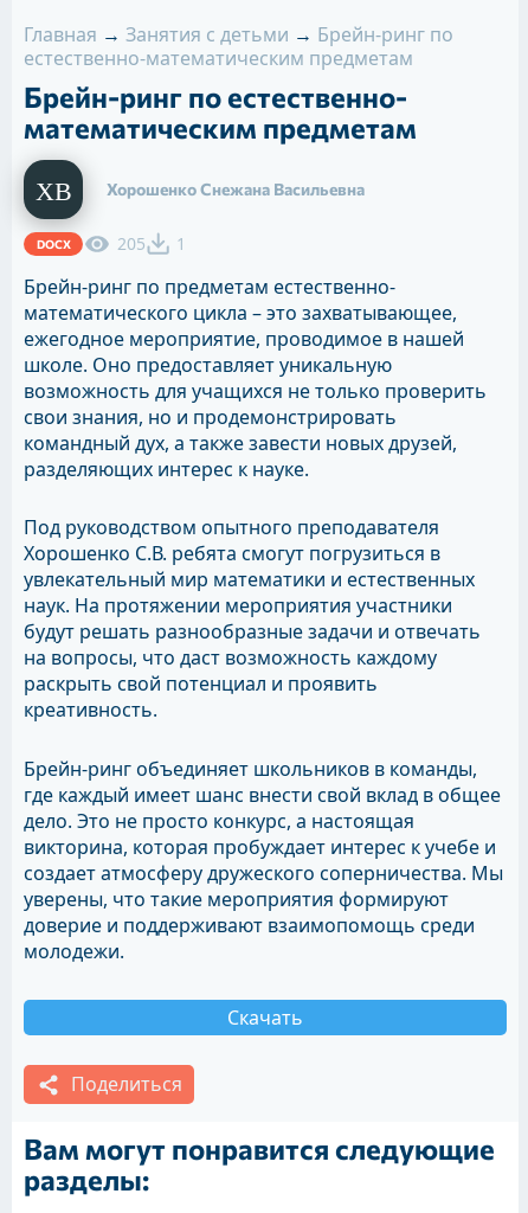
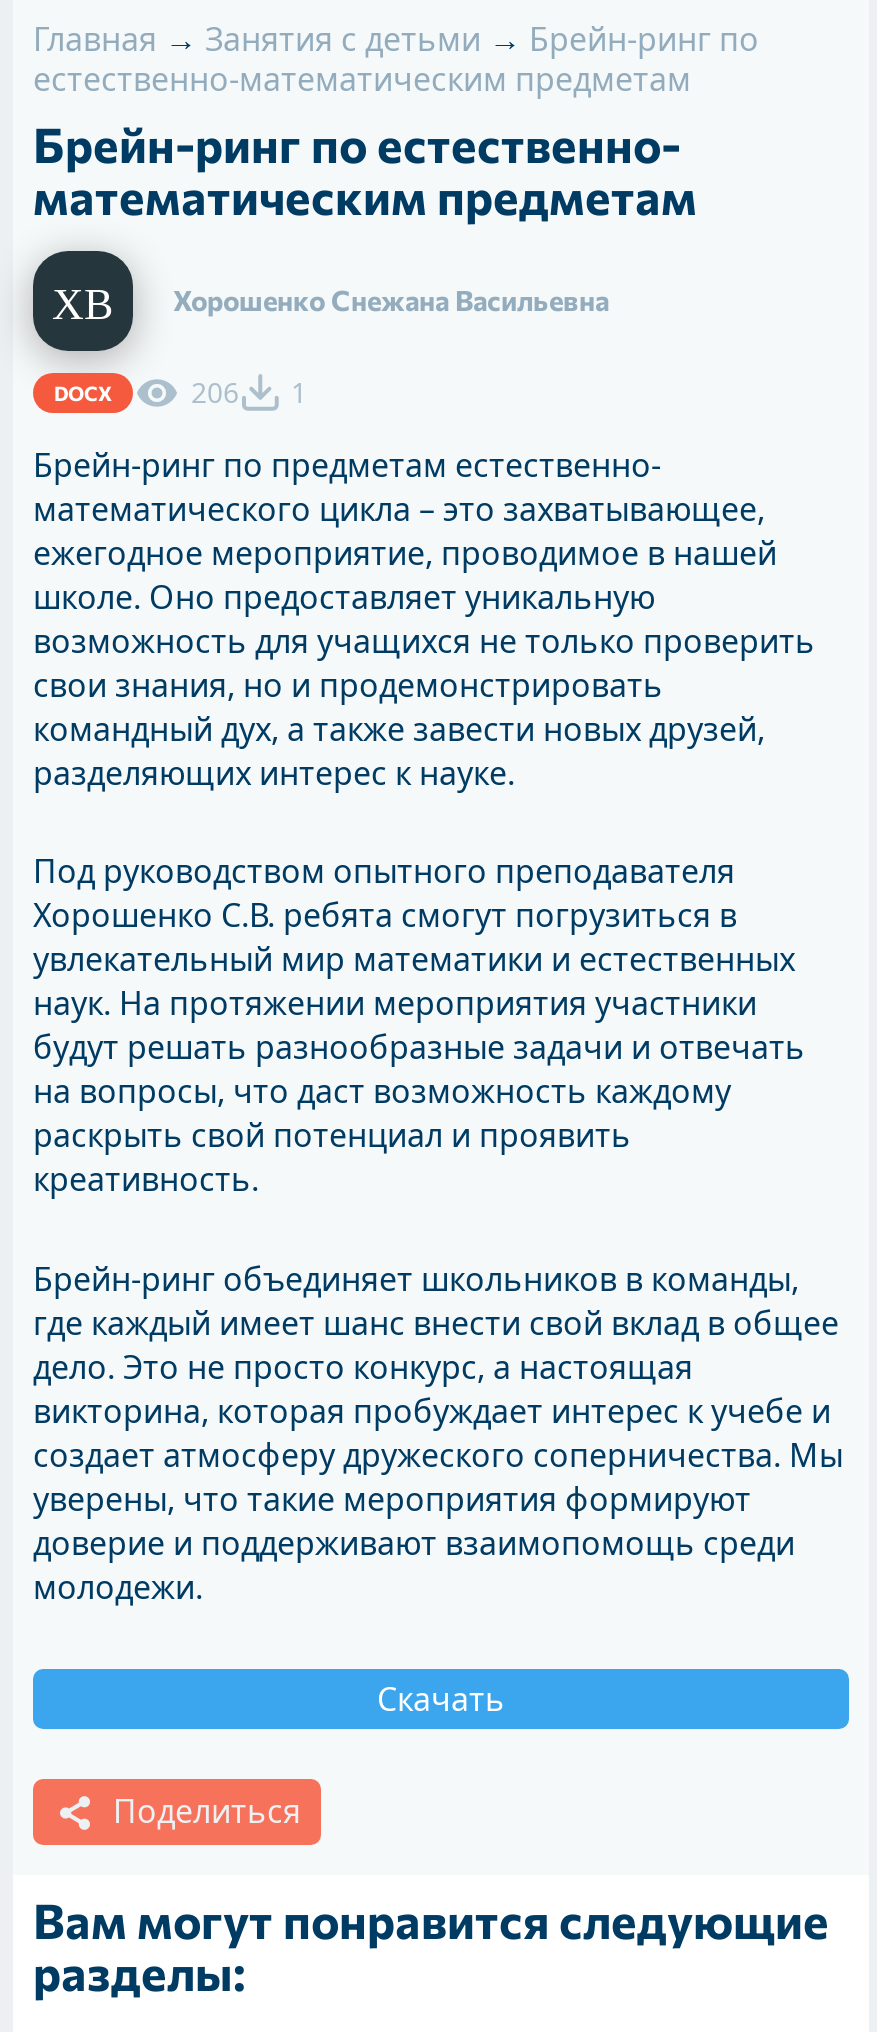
- 205 1
+ 206 1
